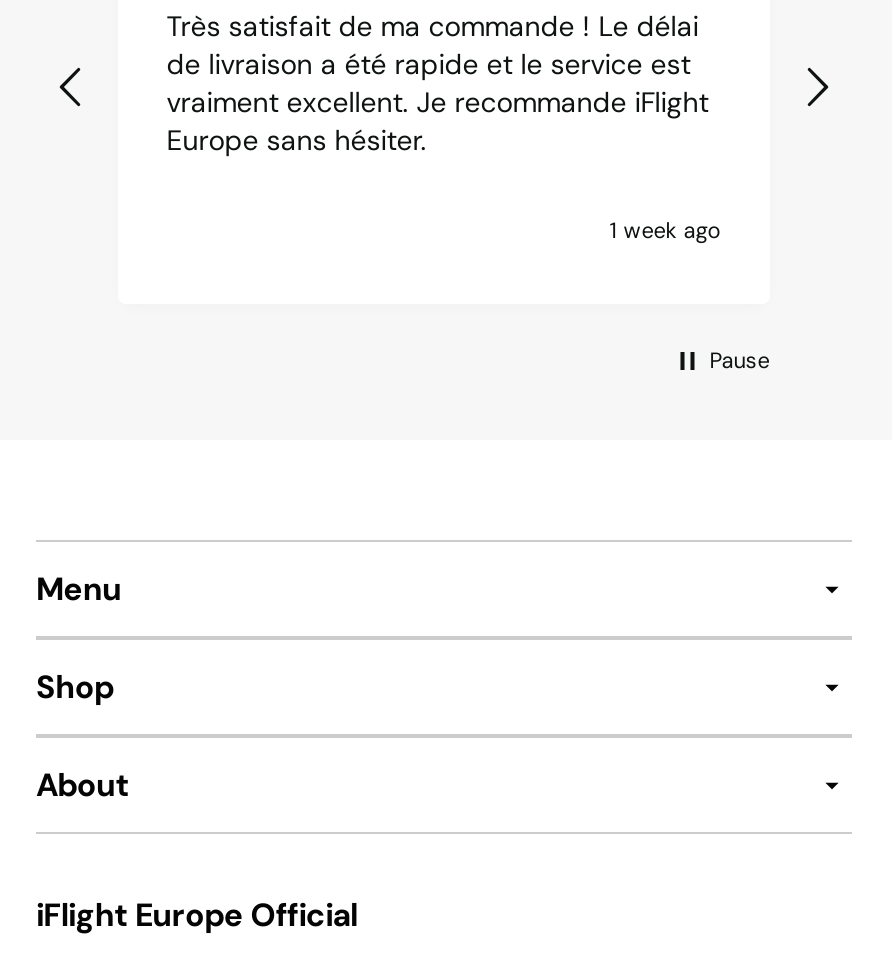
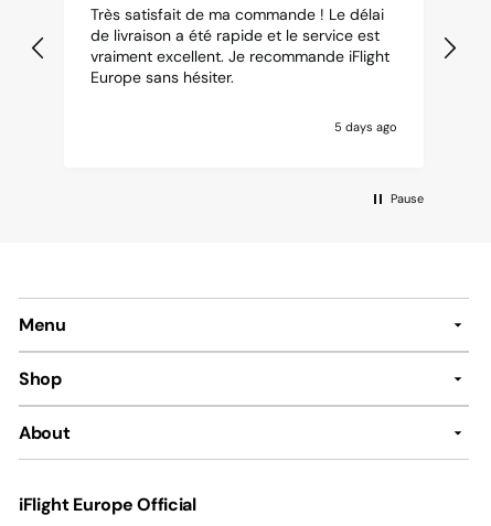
- 1 week ago
+ 5 days ago
